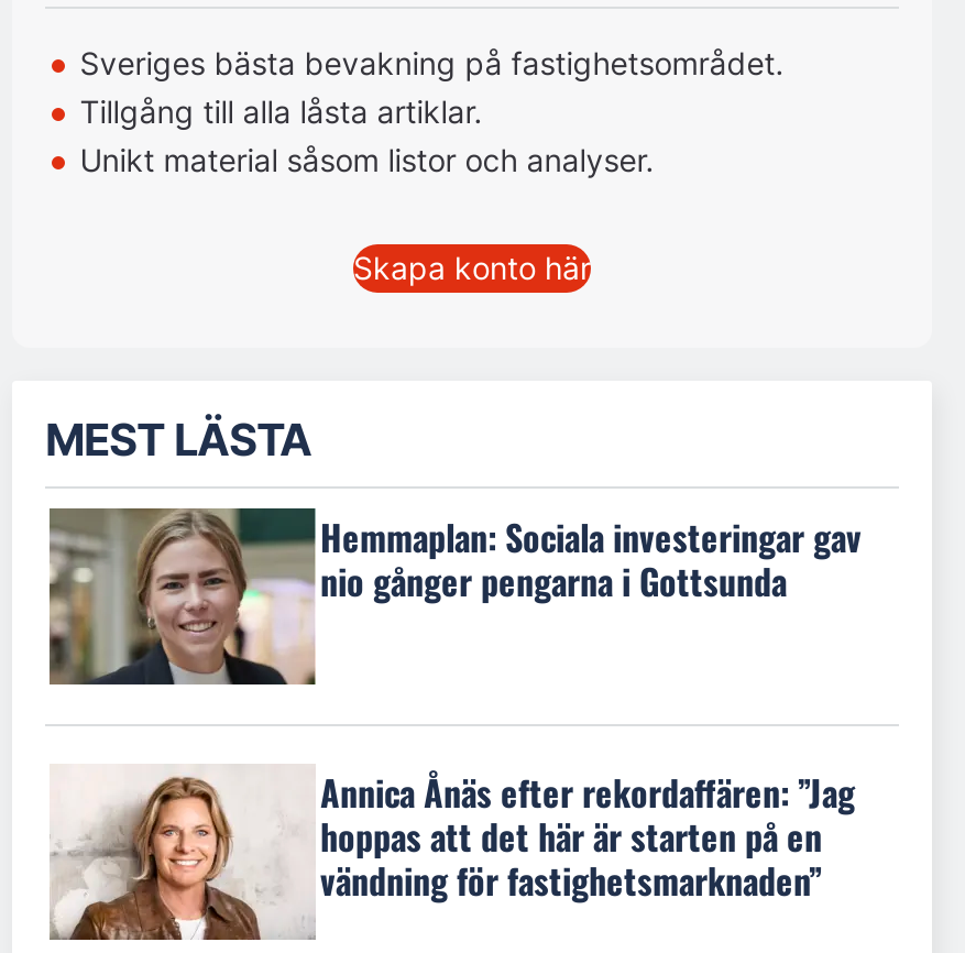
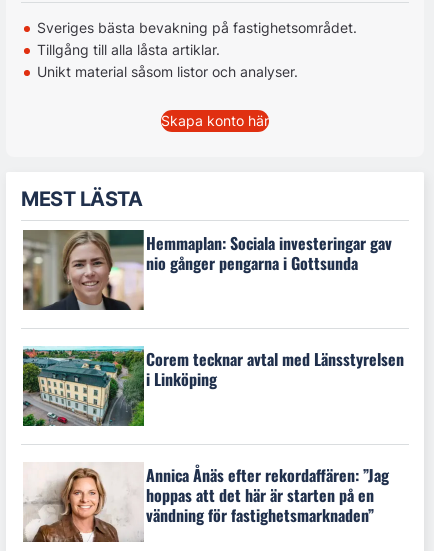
+ [image]
+ Corem tecknar avtal med Länsstyrelsen
+ i Linköping
